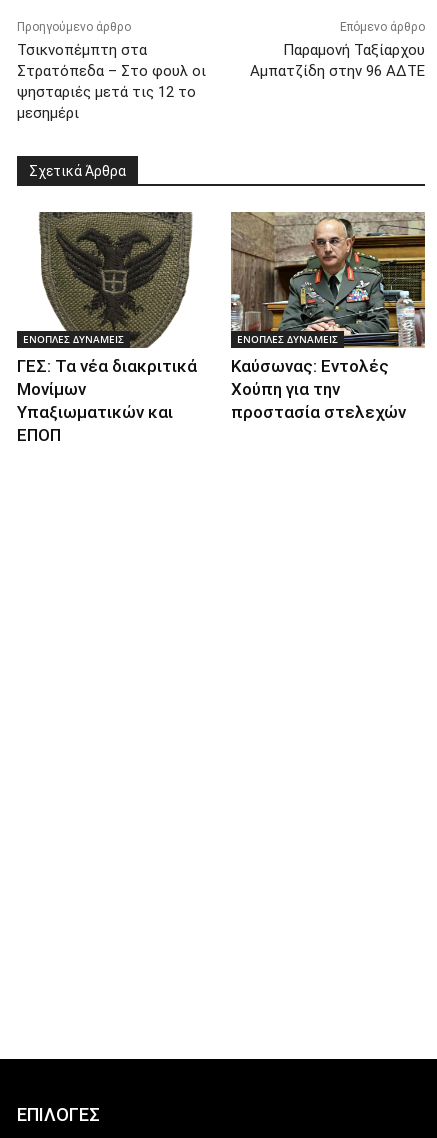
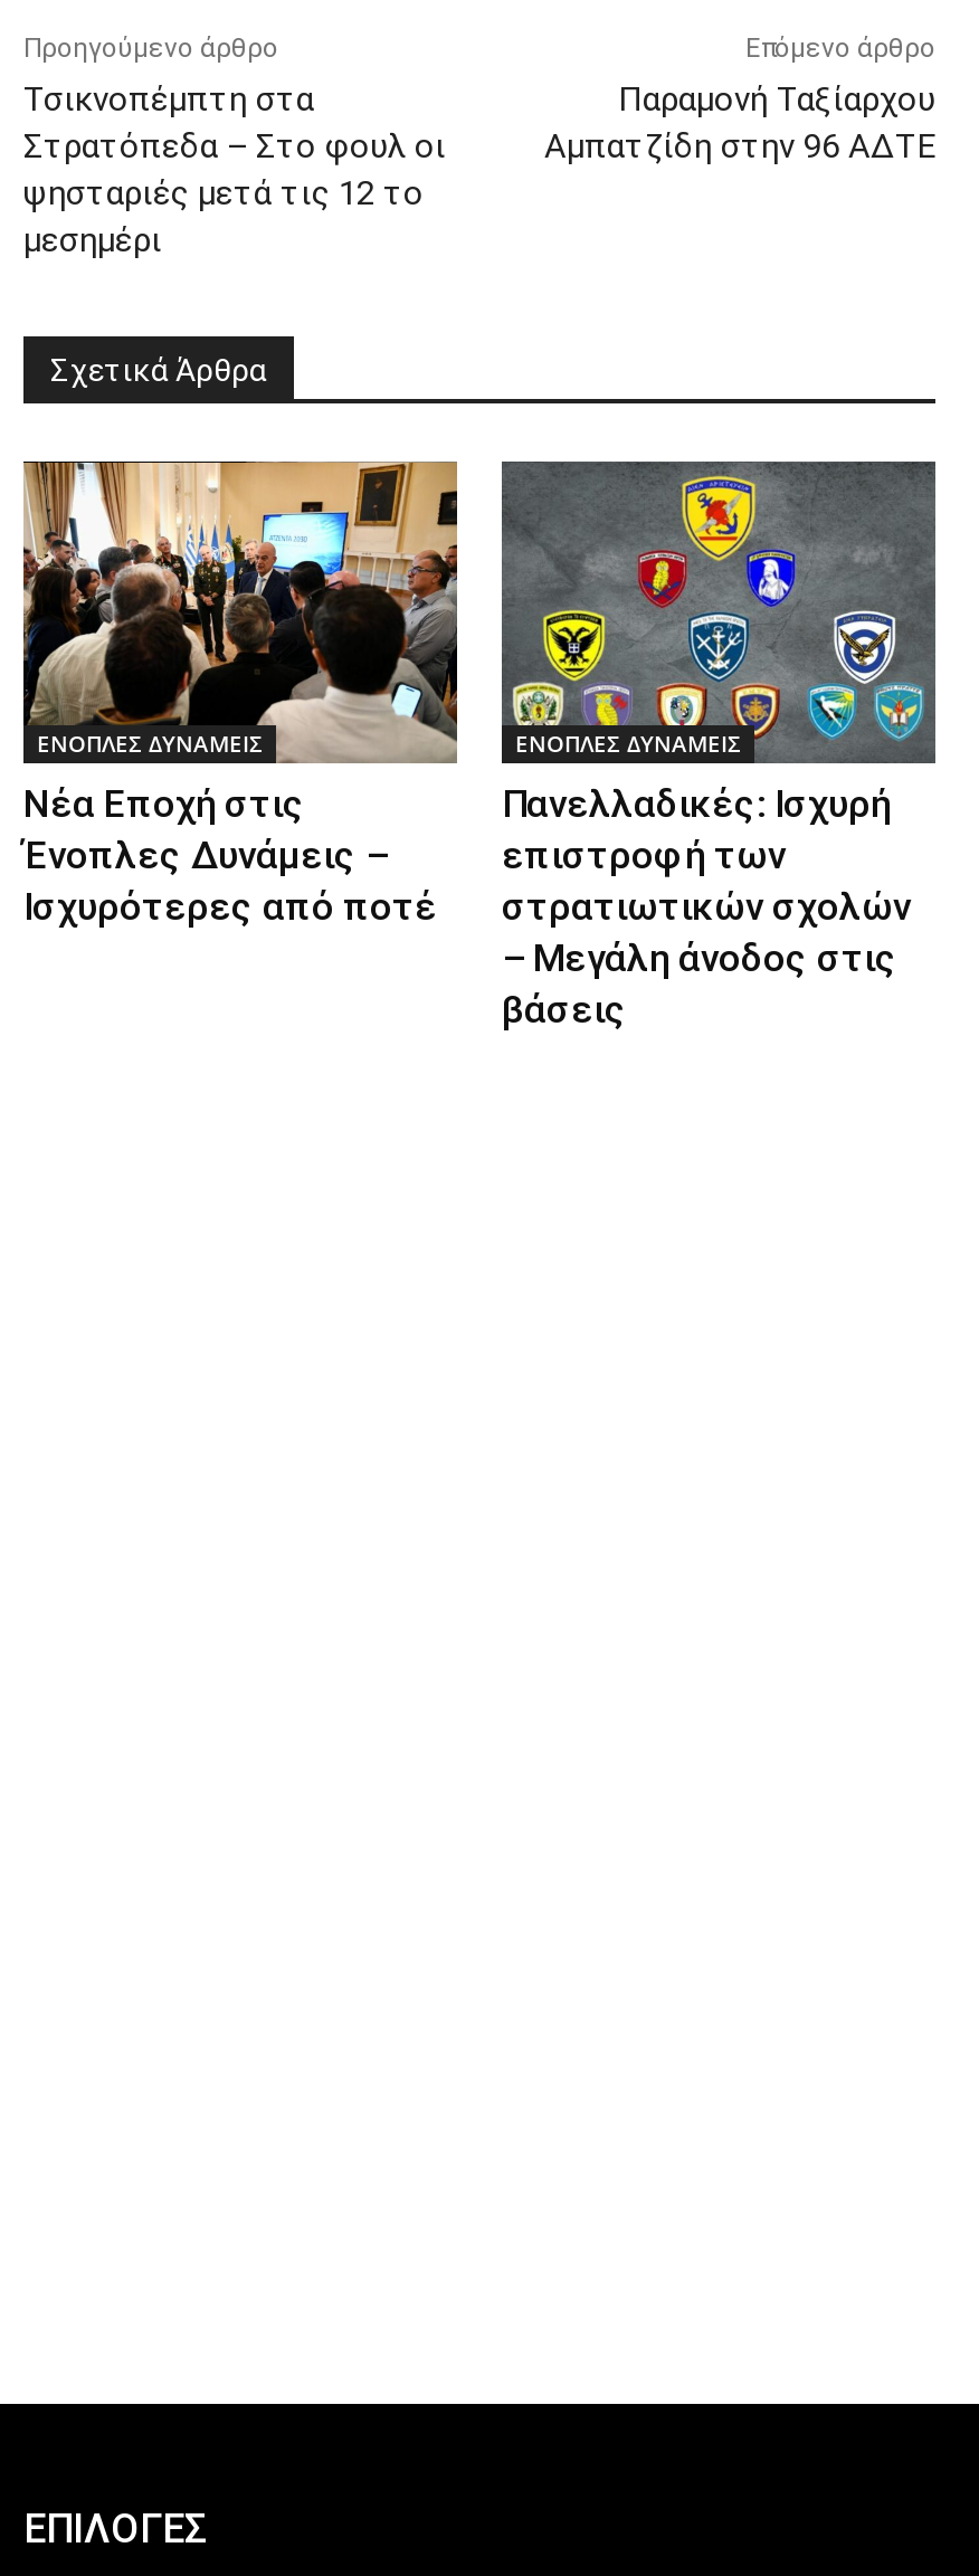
- [image]
- ΓΕΣ: Τα νέα διακριτικά
- Μονίμων
- Υπαξιωματικών και
- ΕΠΟΠ
+ [image]
+ Νέα Εποχή στις
+ Ένοπλες Δυνάμεις –
+ Ισχυρότερες από ποτέ

- [image]
- Καύσωνας: Εντολές
- Χούπη για την
- προστασία στελεχών
+ [image]
+ Πανελλαδικές: Ισχυρή
+ επιστροφή των
+ στρατιωτικών σχολών
+ – Μεγάλη άνοδος στις
+ βάσεις
